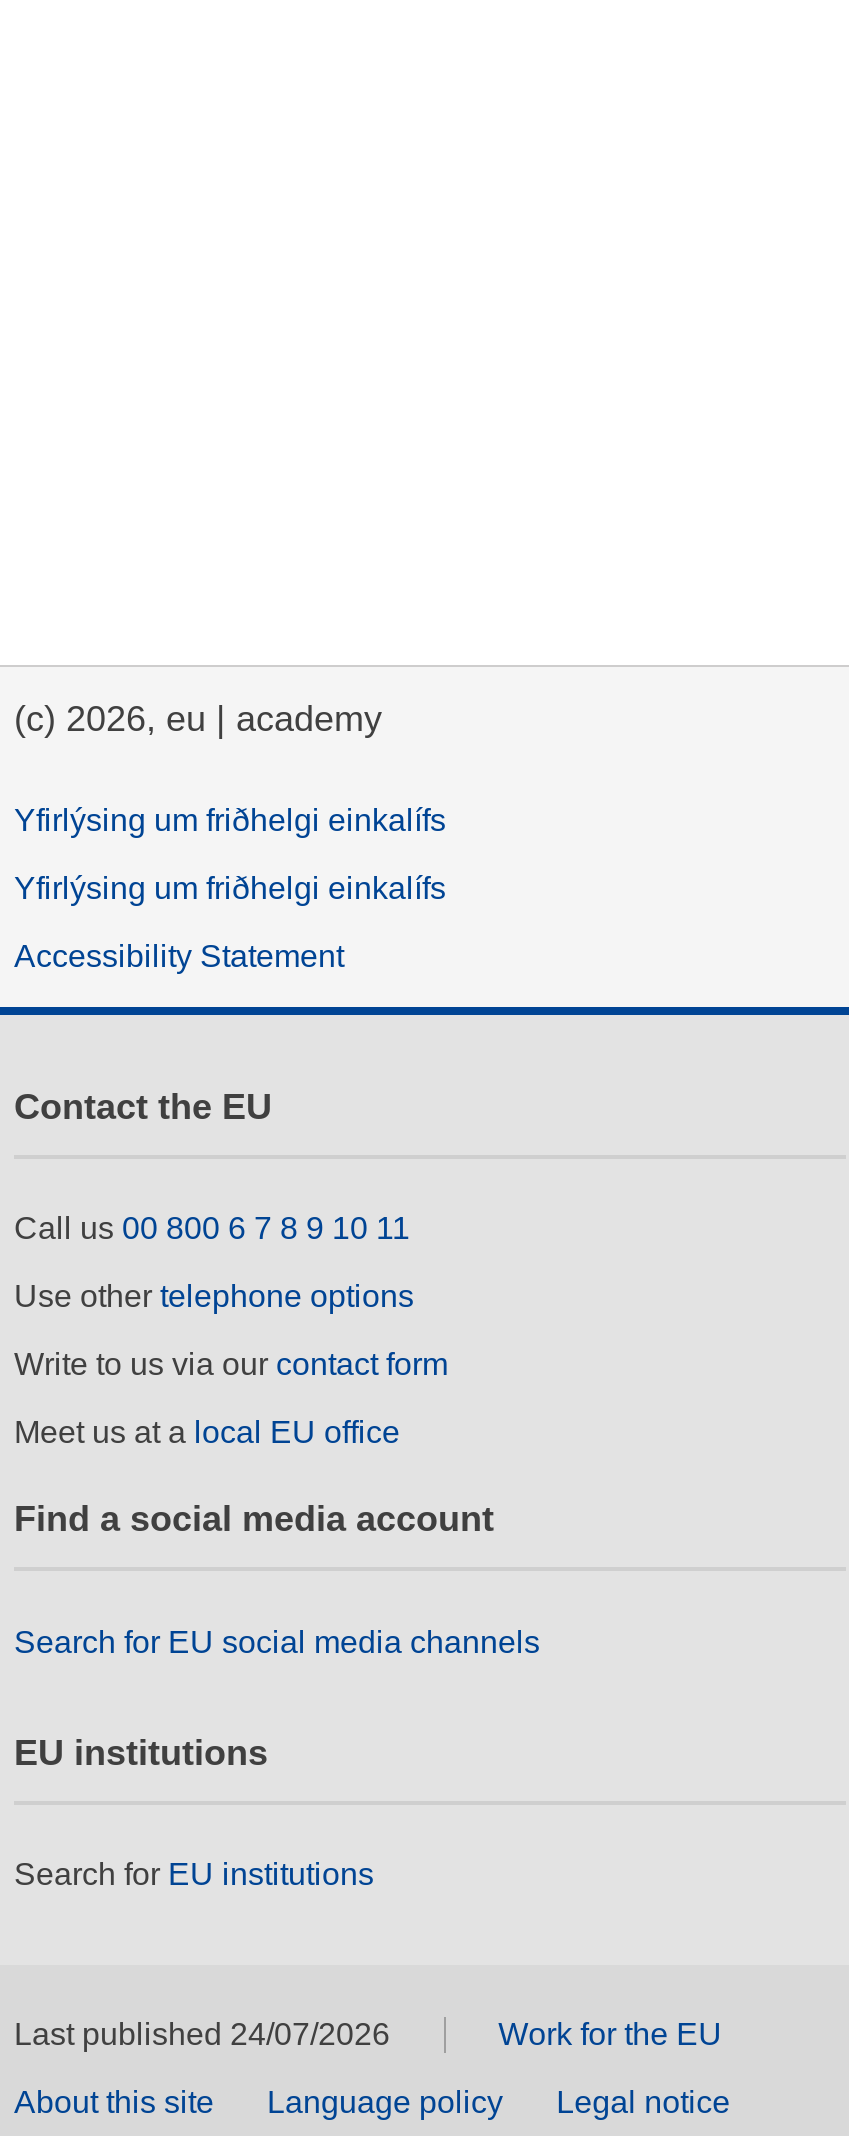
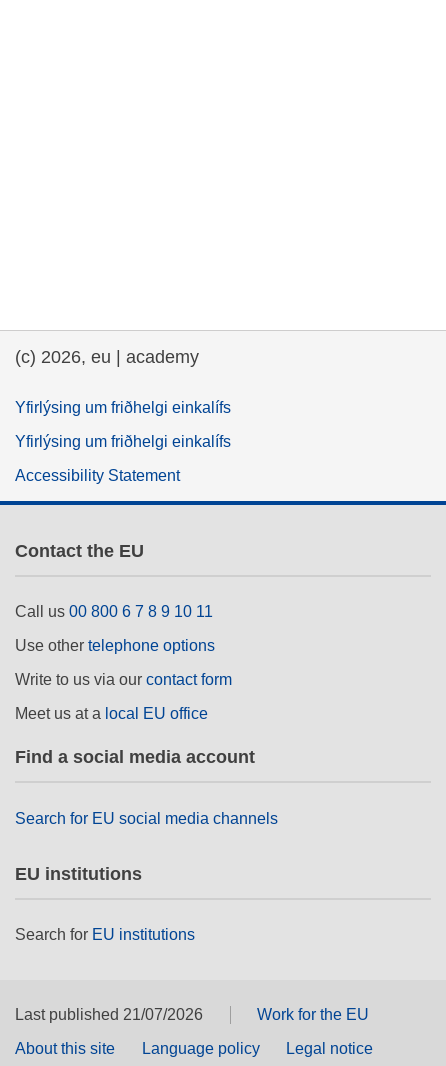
- Last published 24/07/2026
+ Last published 21/07/2026
